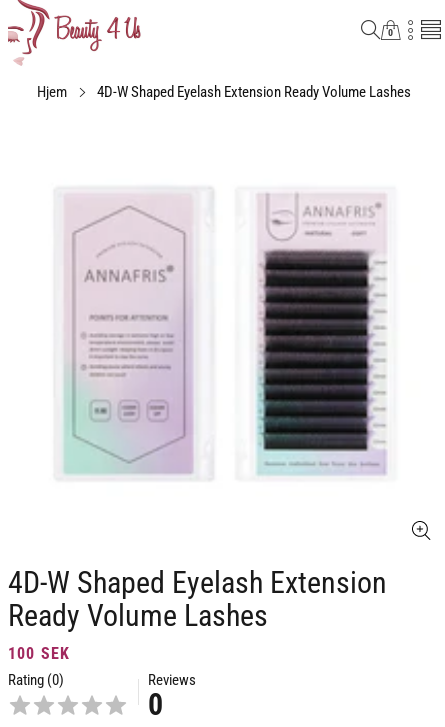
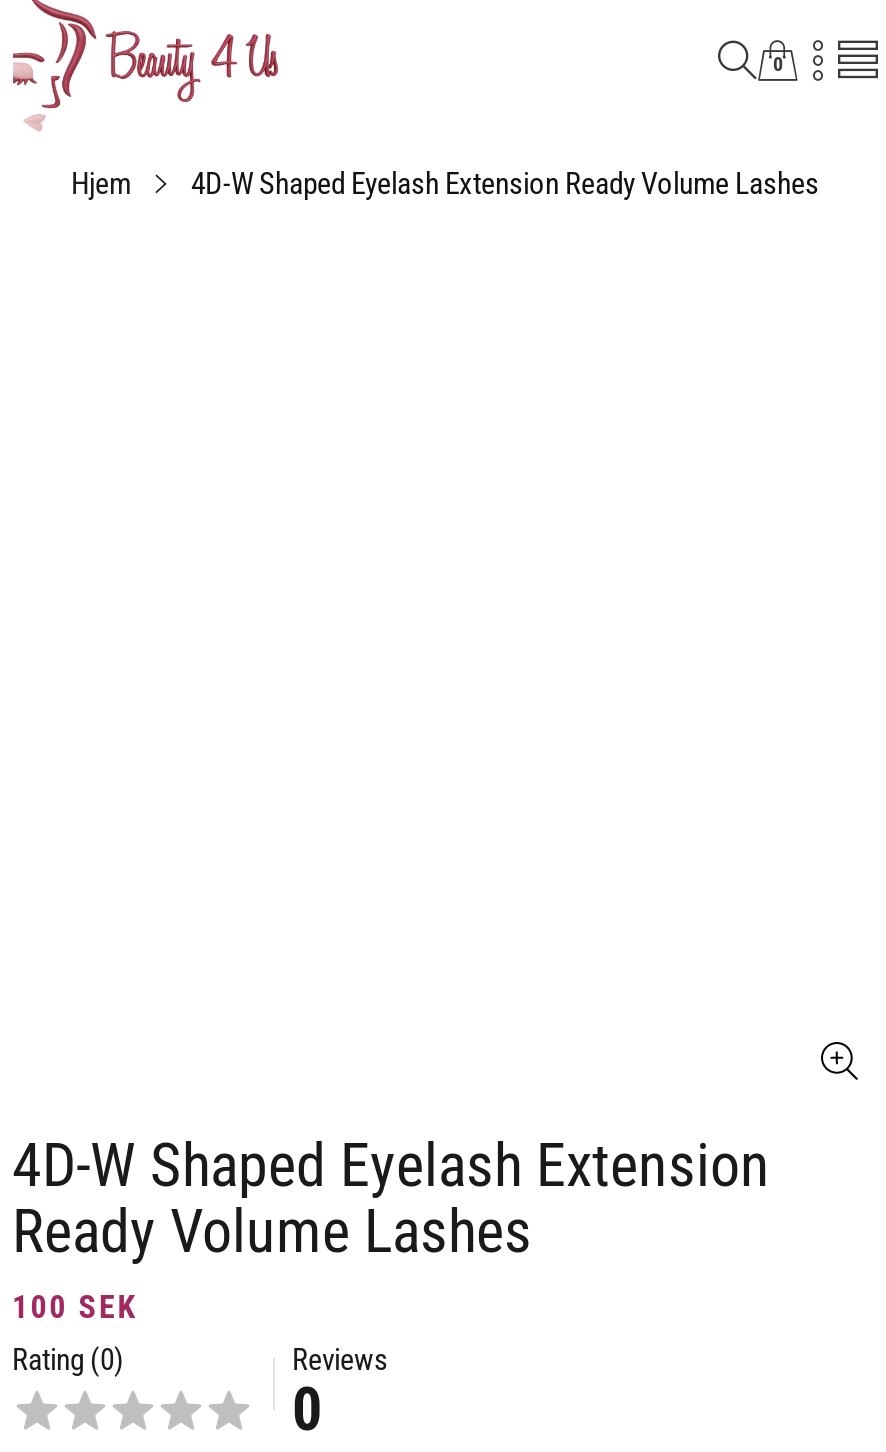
- [image]

- [image]
